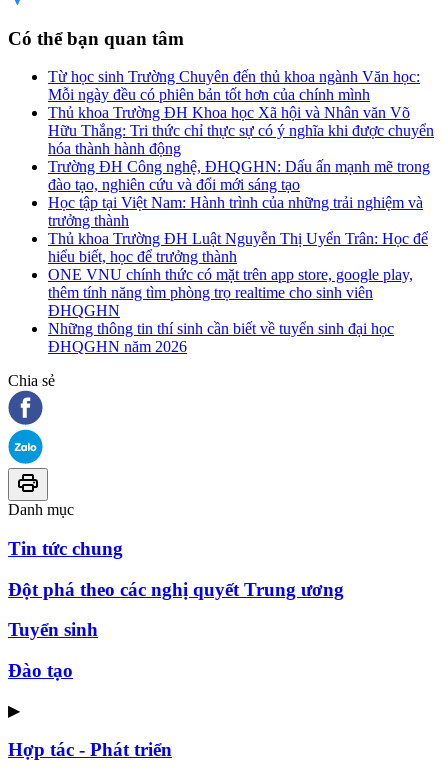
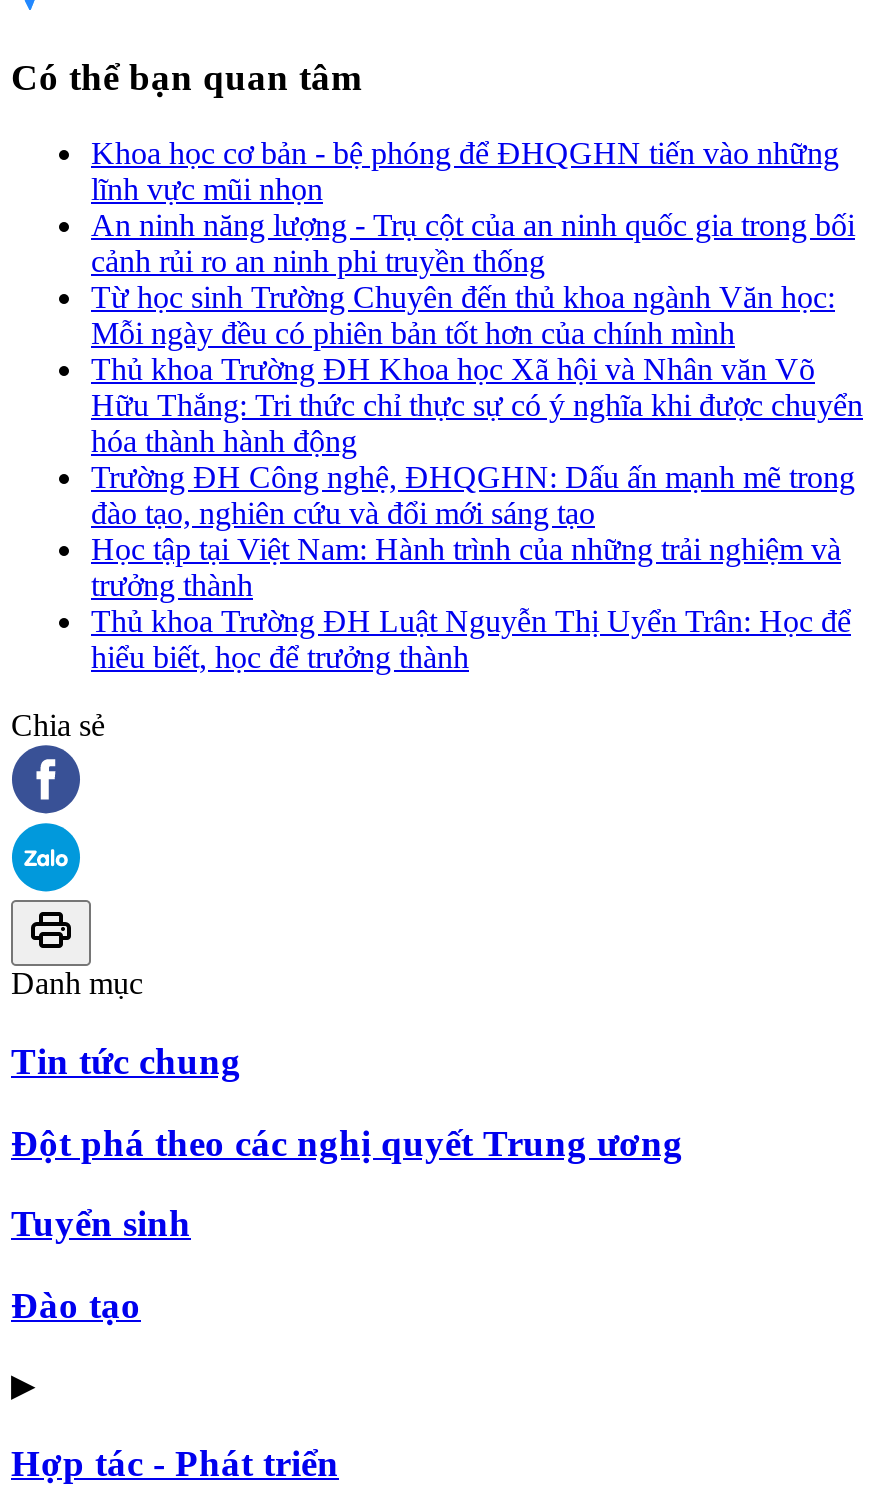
+ Khoa học cơ bản - bệ phóng để ĐHQGHN tiến vào những
+ lĩnh vực mũi nhọn
+ An ninh năng lượng - Trụ cột của an ninh quốc gia trong bối
+ cảnh rủi ro an ninh phi truyền thống

moved down: Từ học sinh Trường Chuyên đến thủ khoa ngành Văn học: | Mỗi ngày đều có phiên bản tốt hơn của chính mình | Thủ khoa Trường ĐH Khoa học Xã hội và Nhân văn Võ | ... | Thủ khoa Trường ĐH Luật Nguyễn Thị Uyển Trân: Học để | hiểu biết, học để trưởng thành

- ONE VNU chính thức có mặt trên app store, google play,
- thêm tính năng tìm phòng trọ realtime cho sinh viên
- ĐHQGHN
- Những thông tin thí sinh cần biết về tuyển sinh đại học
- ĐHQGHN năm 2026
